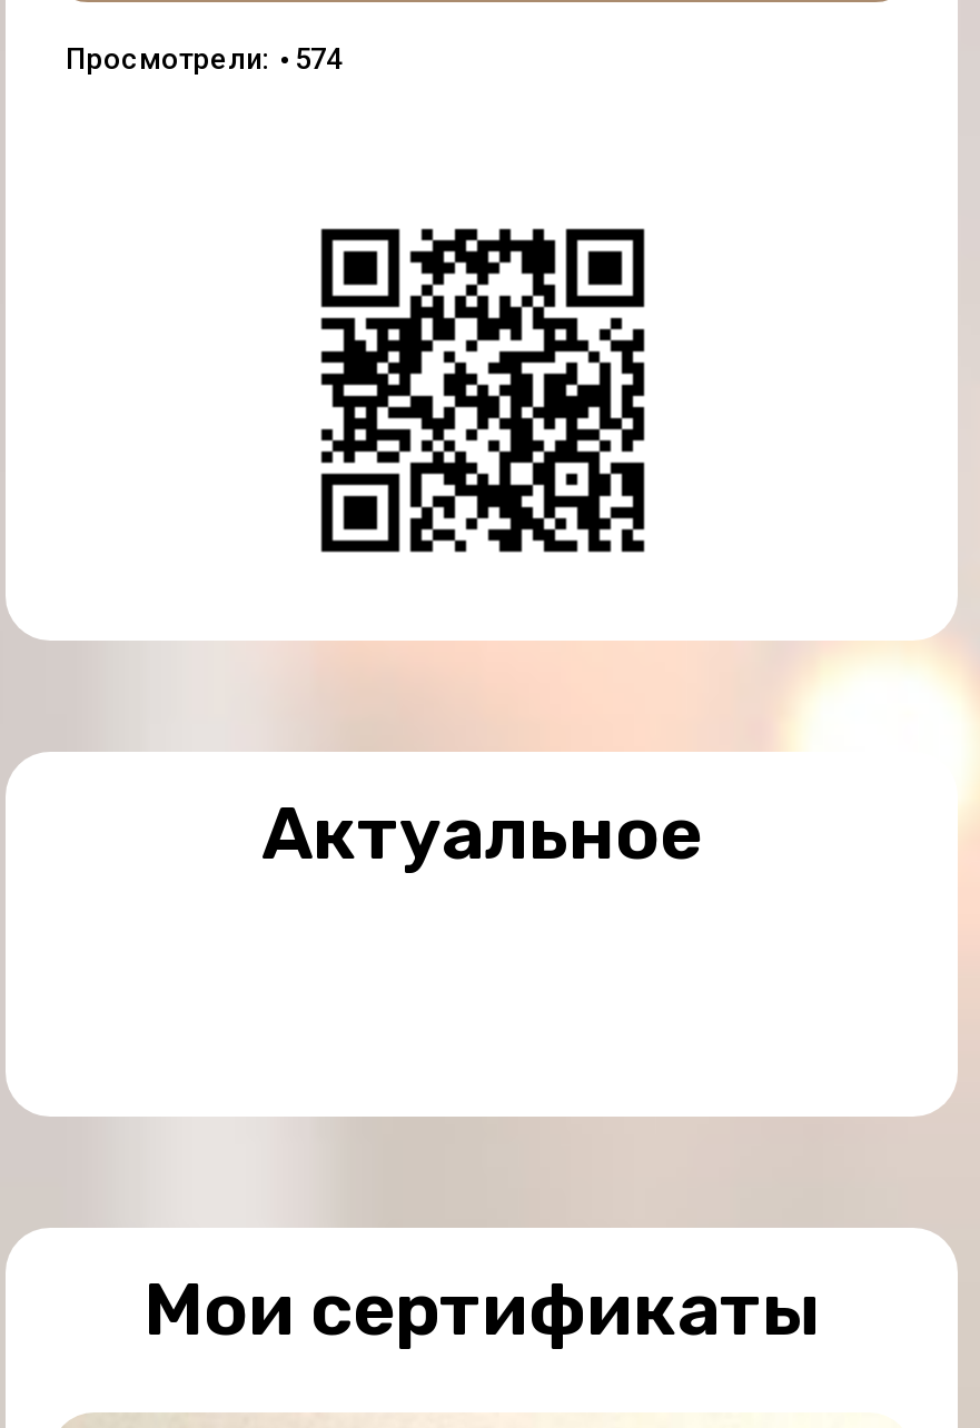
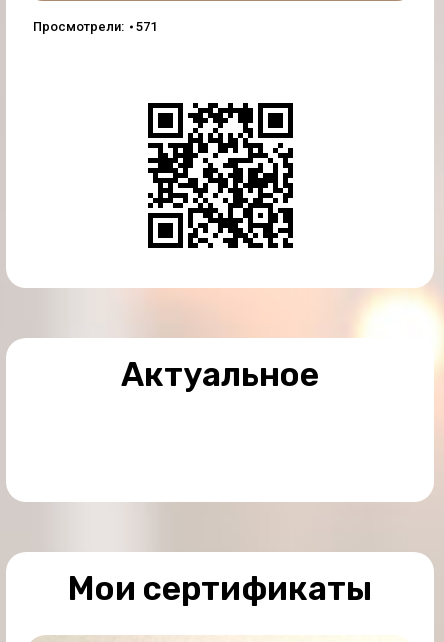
- Просмотрели: 574
+ Просмотрели: 571
